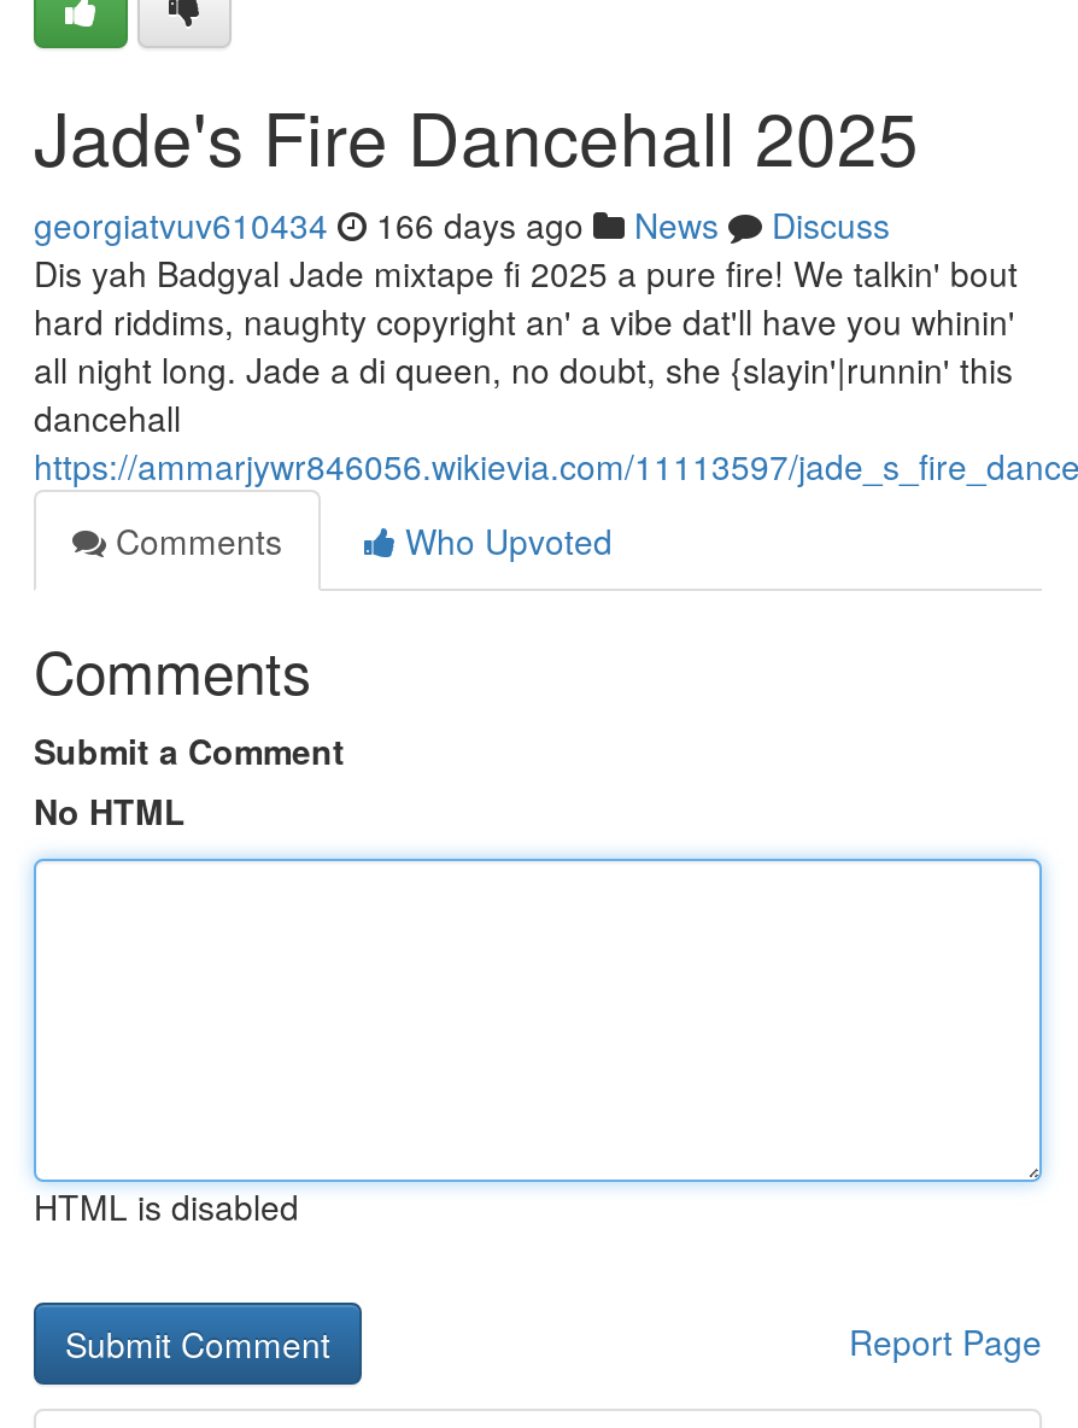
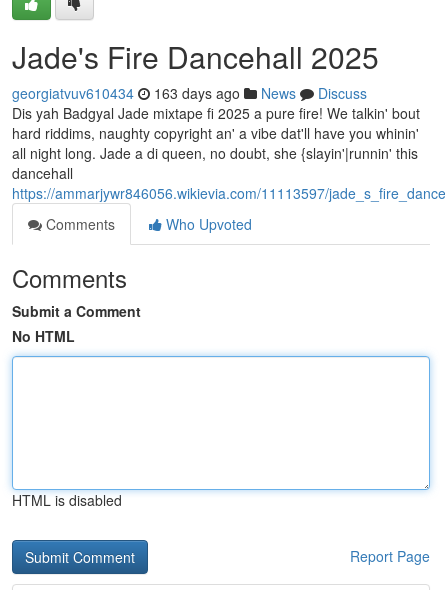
- georgiatvuv610434 166 days ago News Discuss
+ georgiatvuv610434 163 days ago News Discuss
